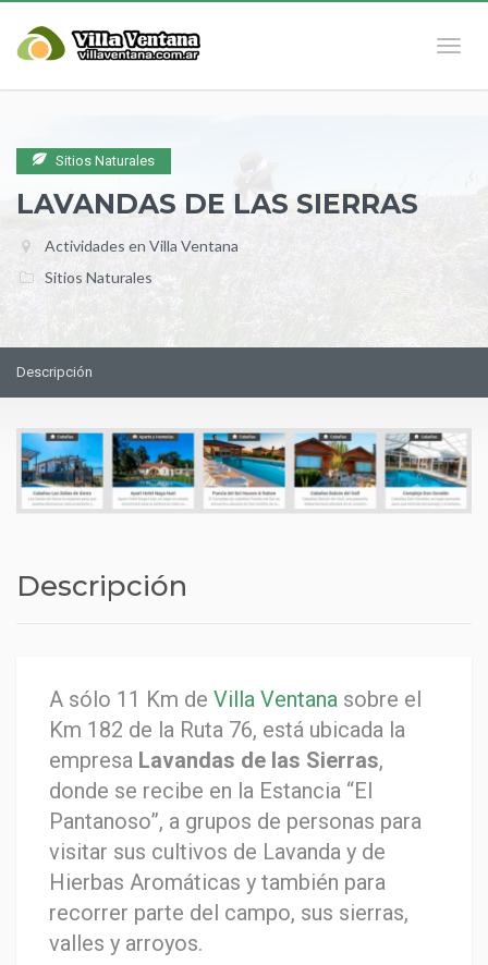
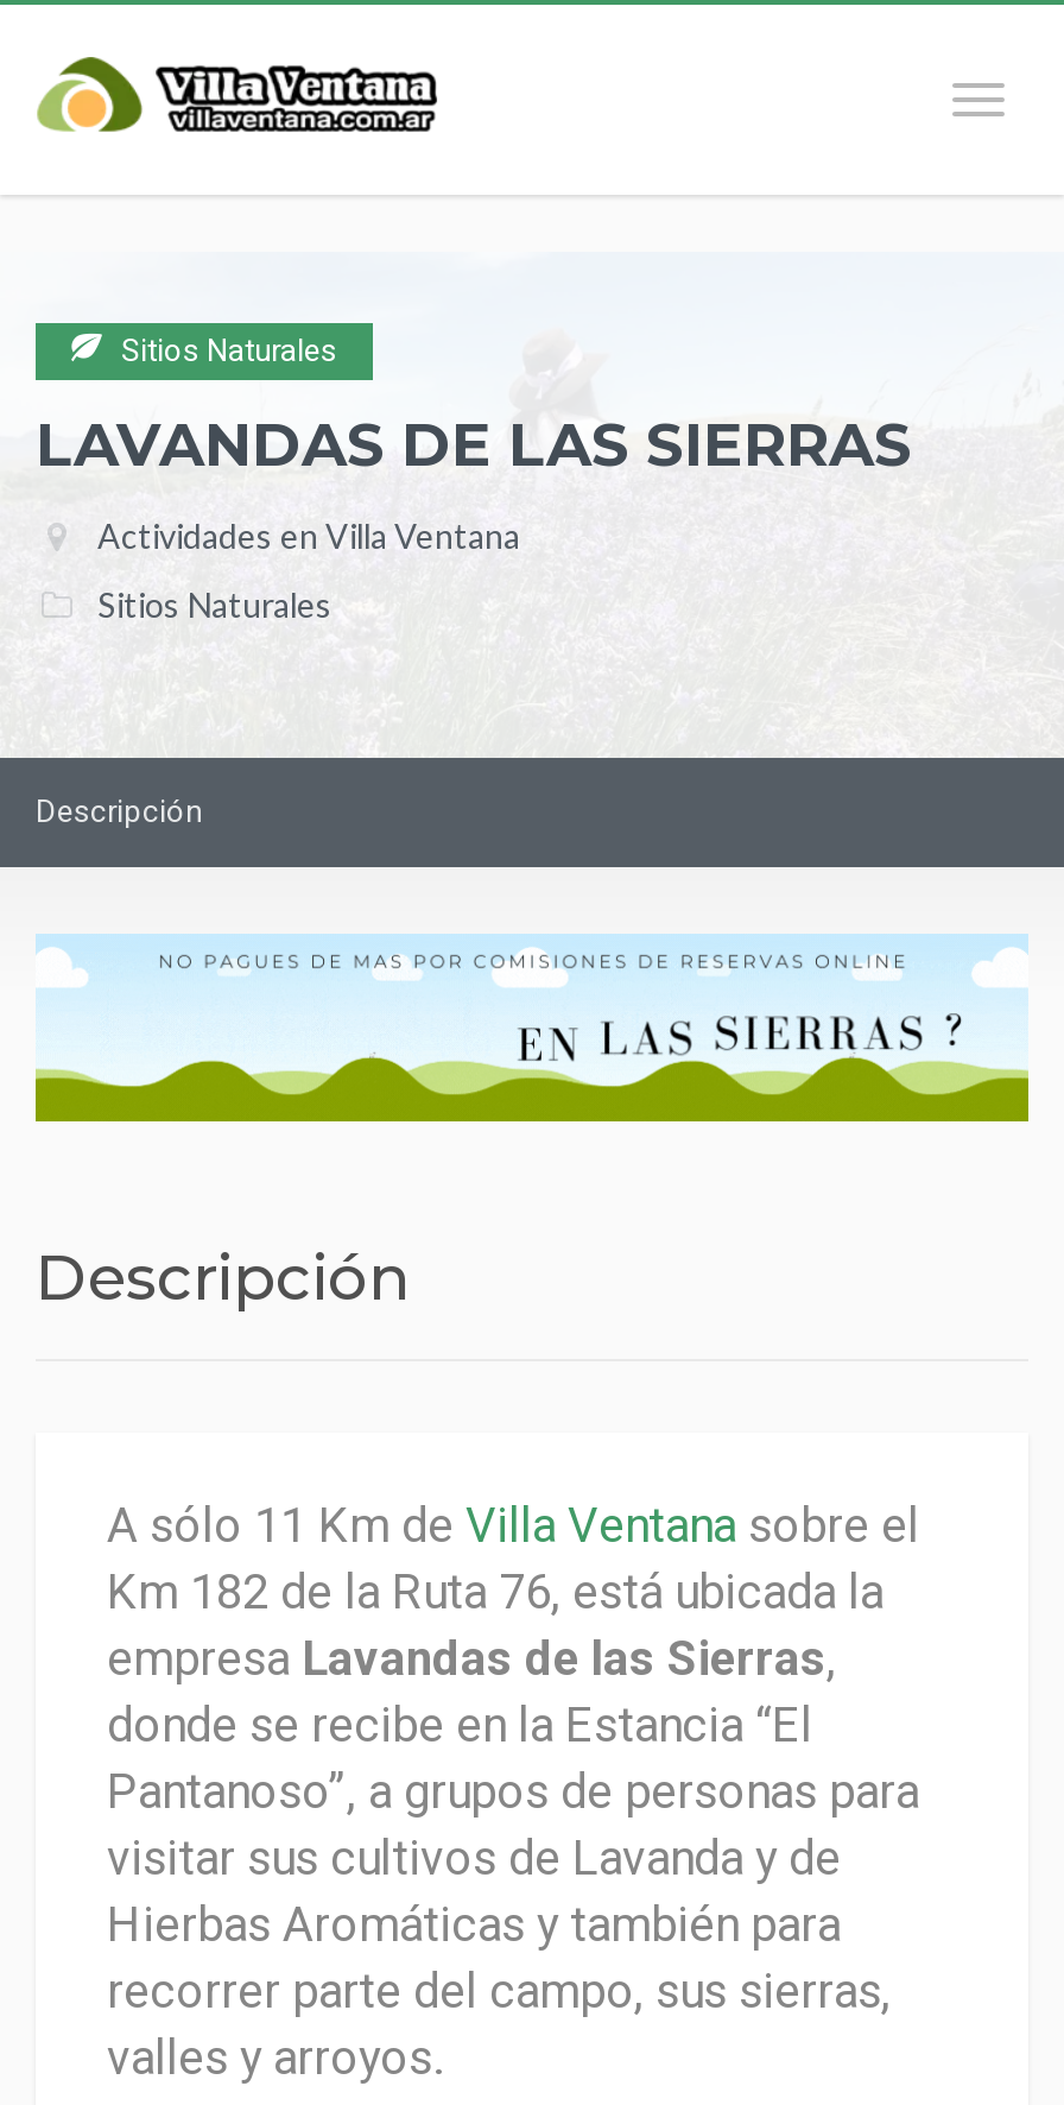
- [image]
+ [image]
